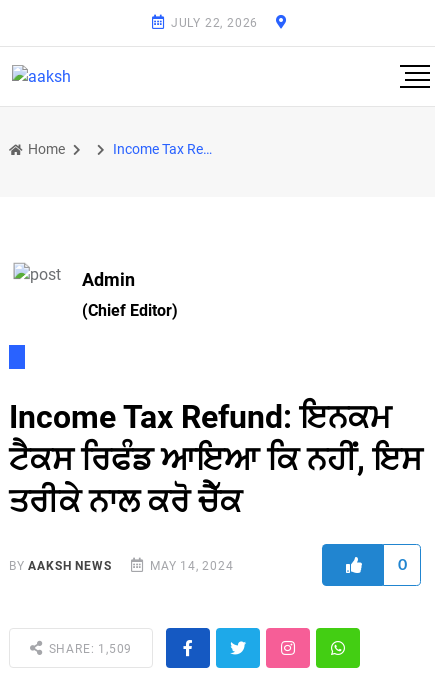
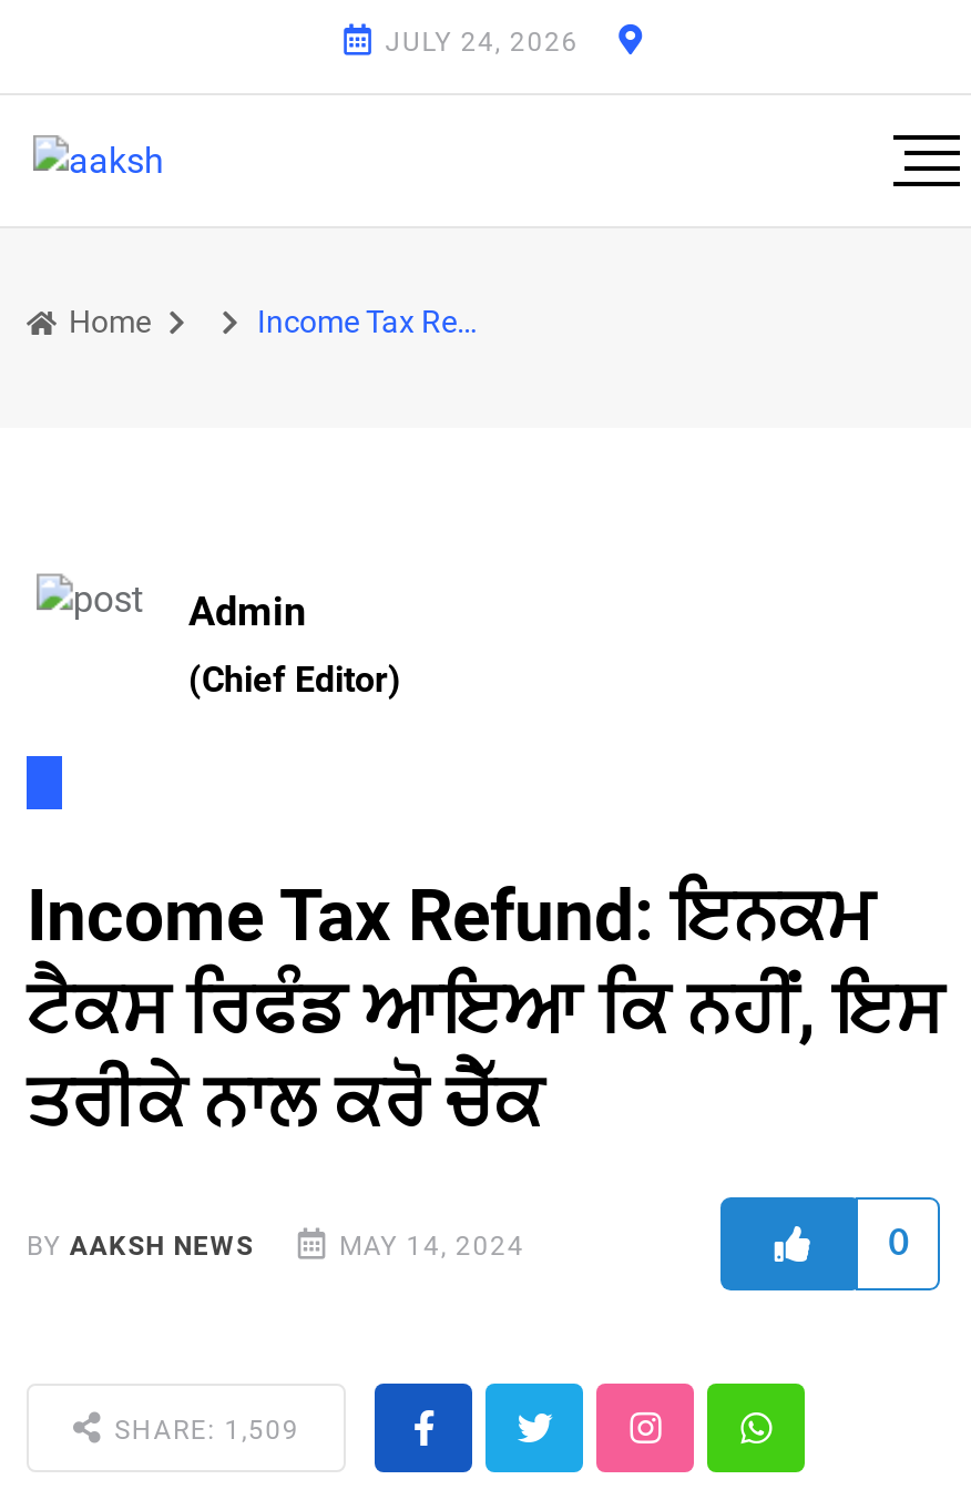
- JULY 22, 2026
+ JULY 24, 2026
